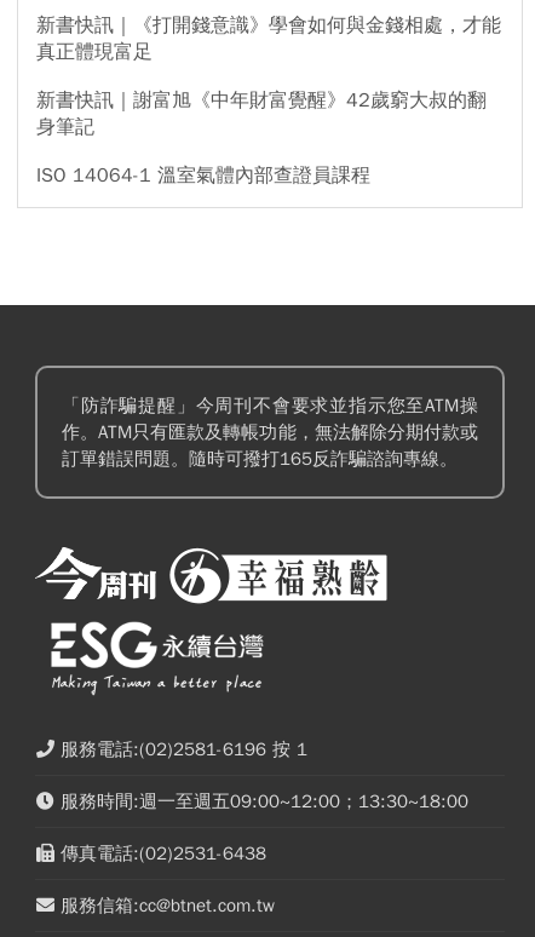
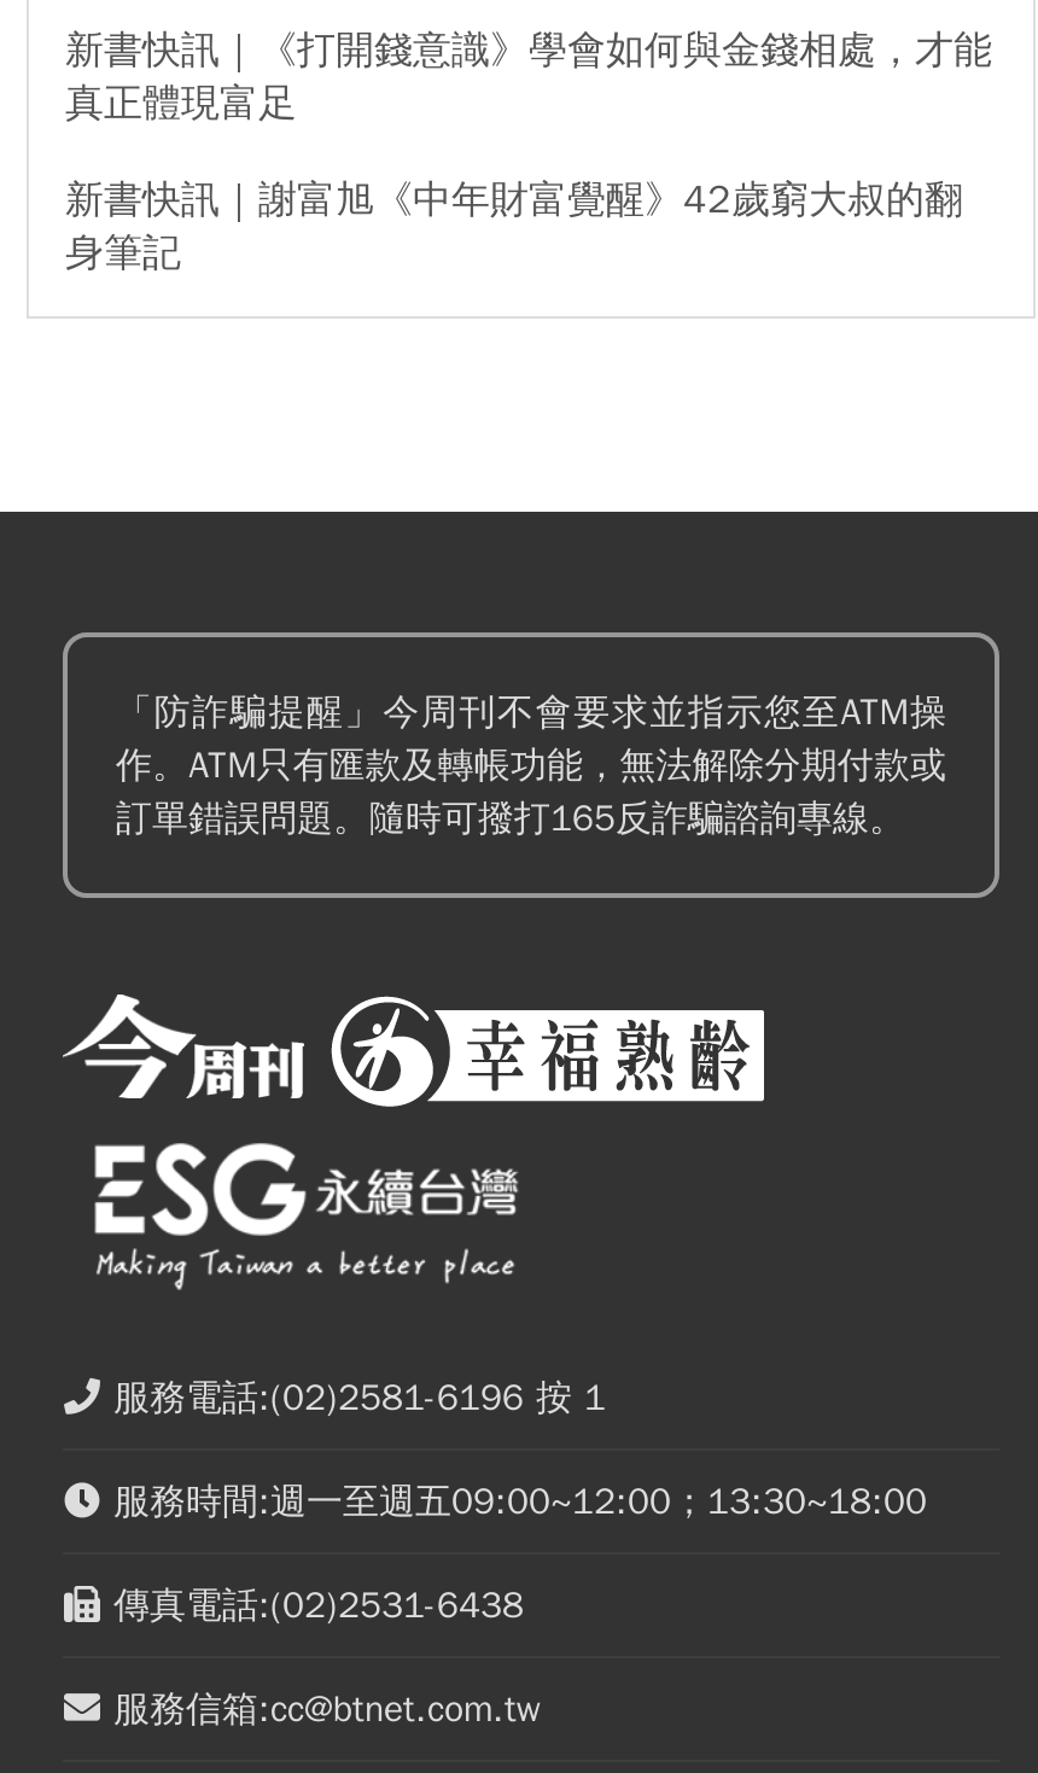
- ISO 14064-1 溫室氣體內部查證員課程
